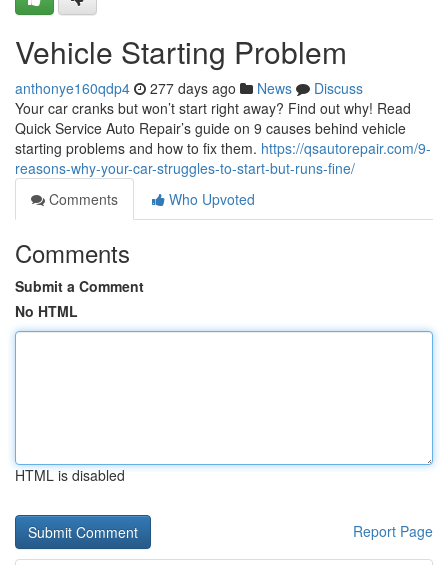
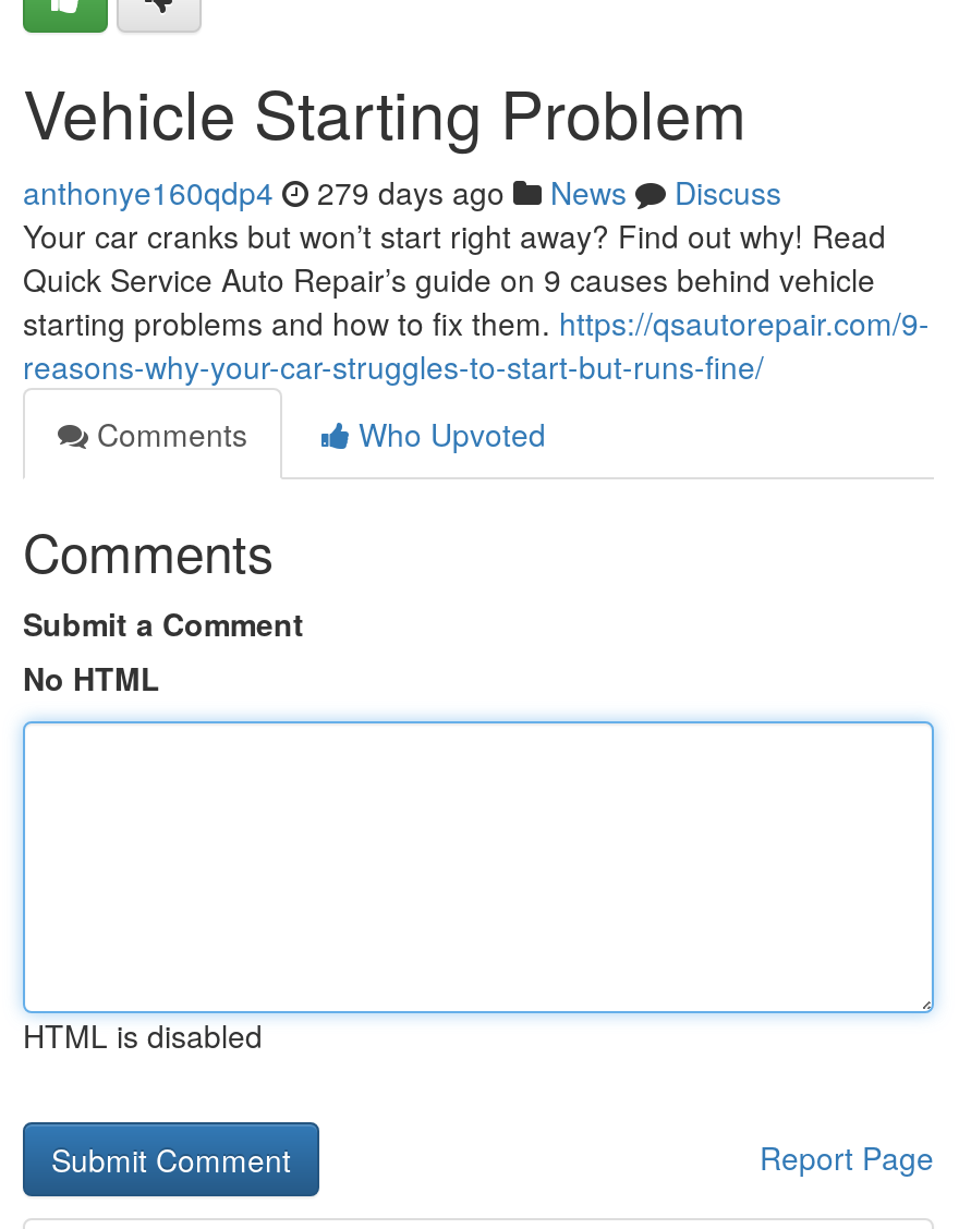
- anthonye160qdp4 277 days ago News Discuss
+ anthonye160qdp4 279 days ago News Discuss
